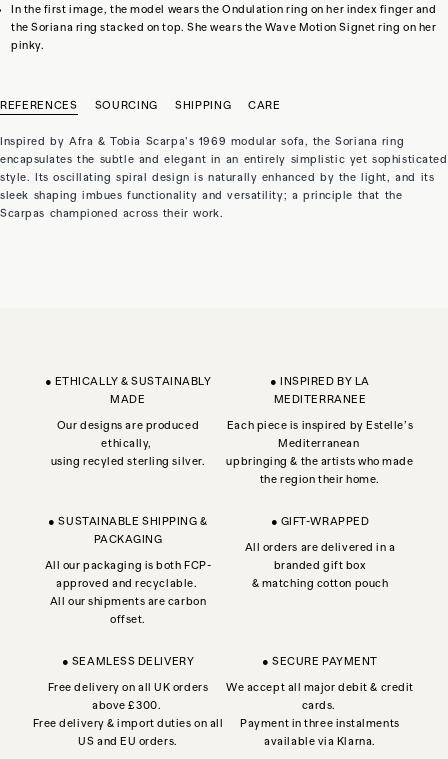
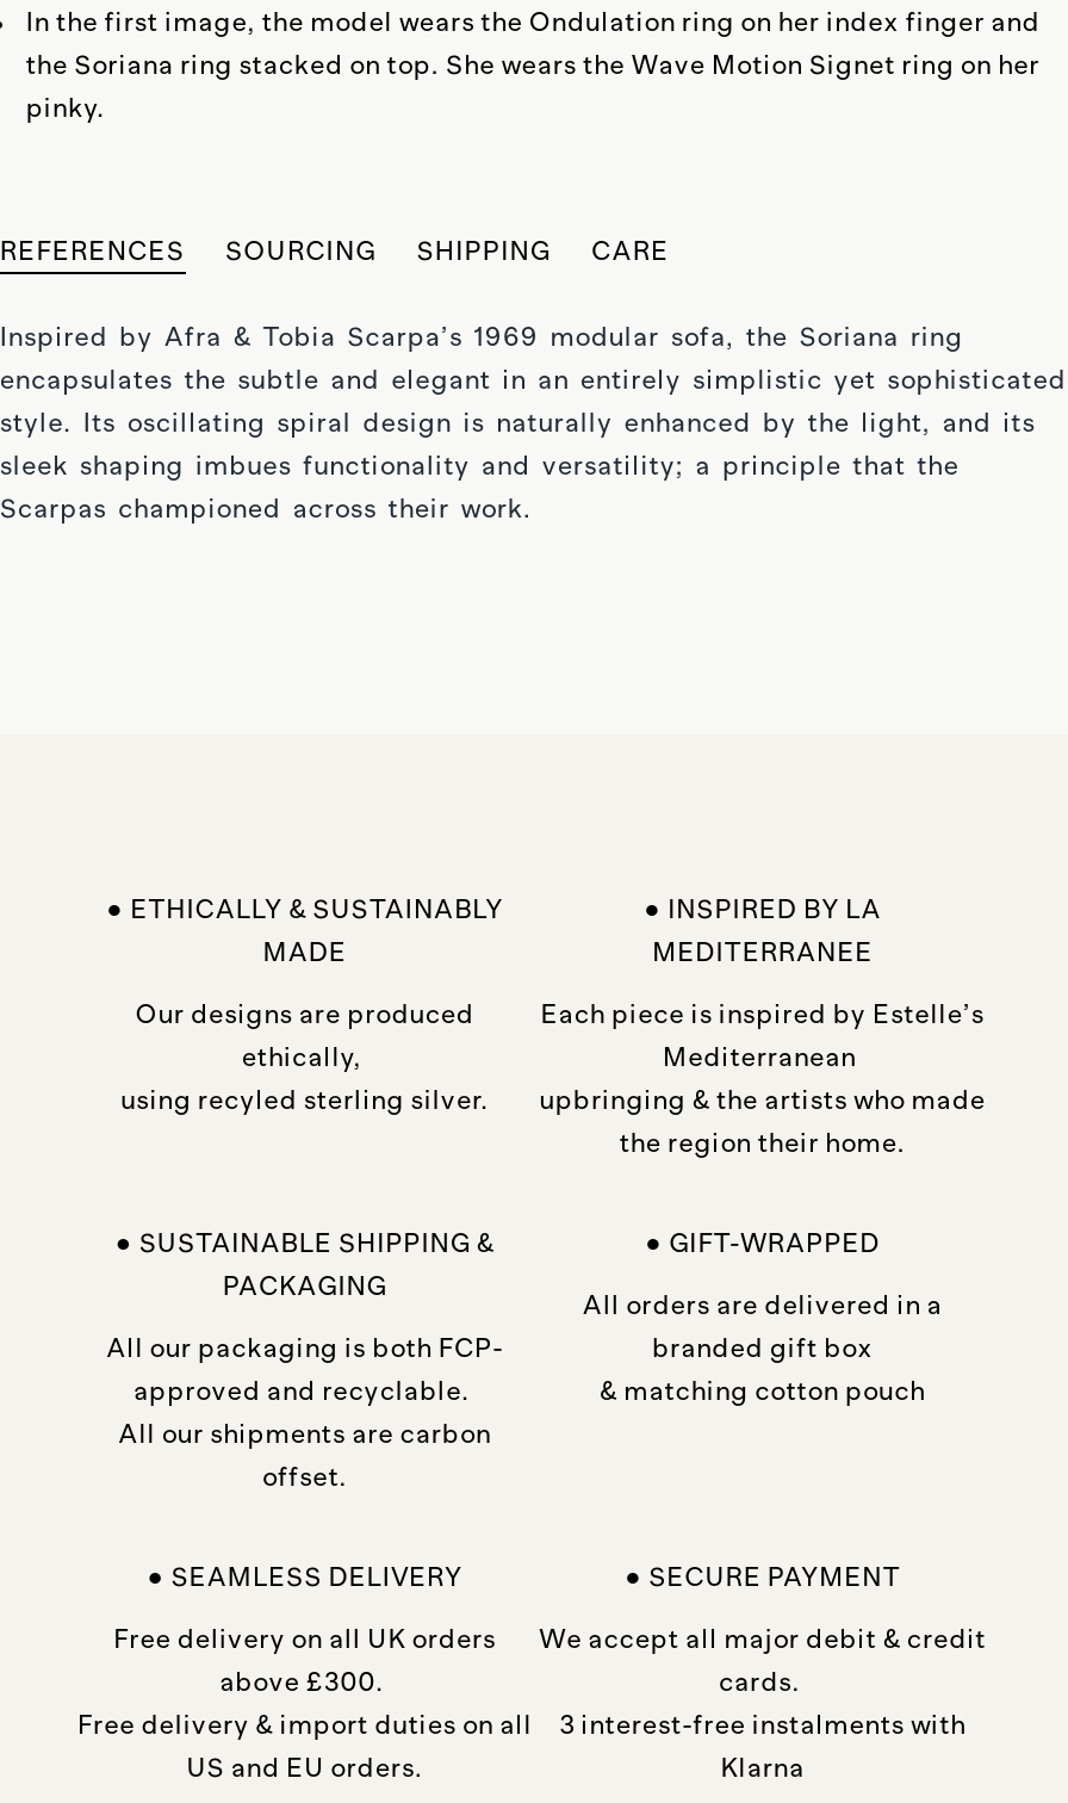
- Payment in three instalments
+ 3 interest-free instalments with

- available via Klarna.
+ Klarna
